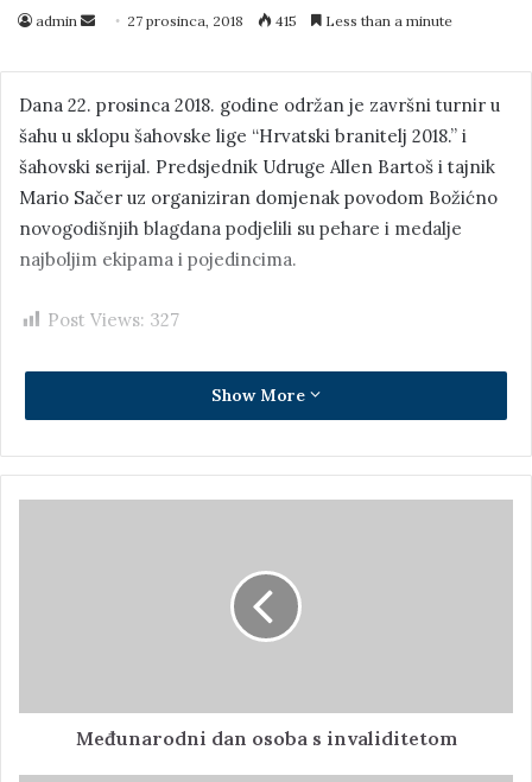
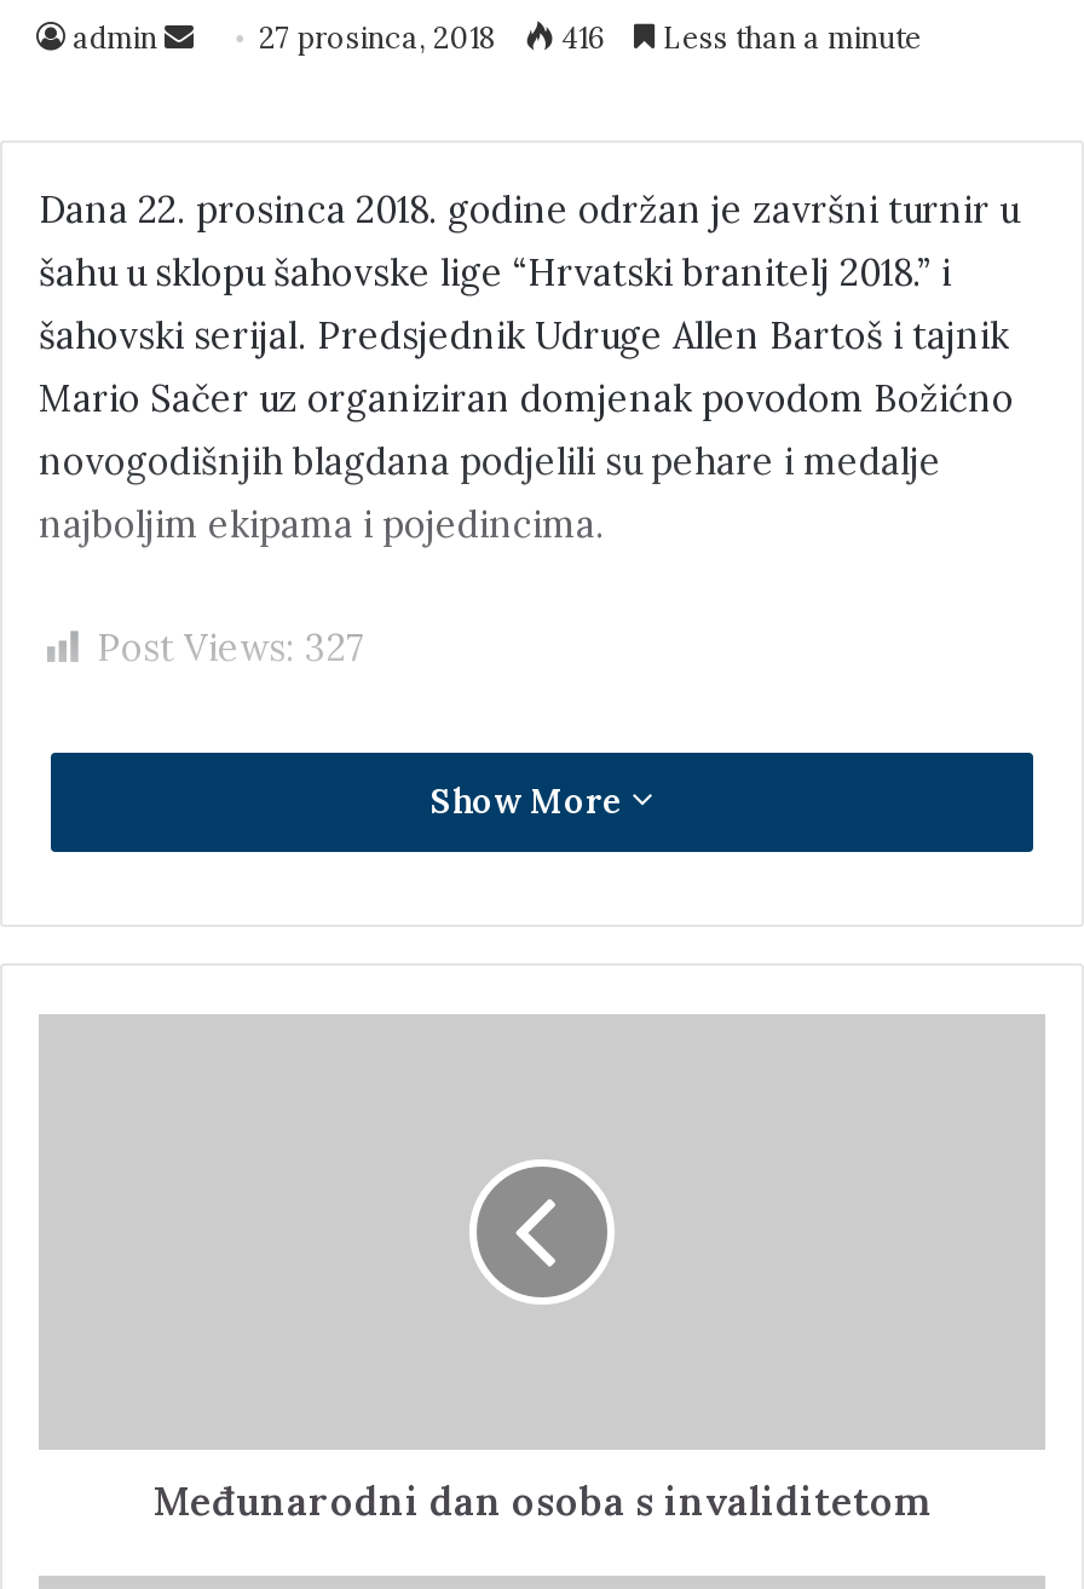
- 415
+ 416
